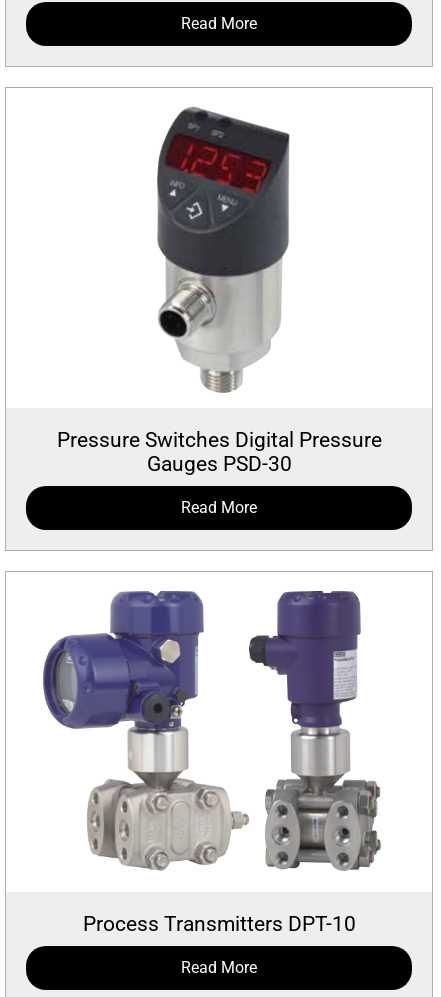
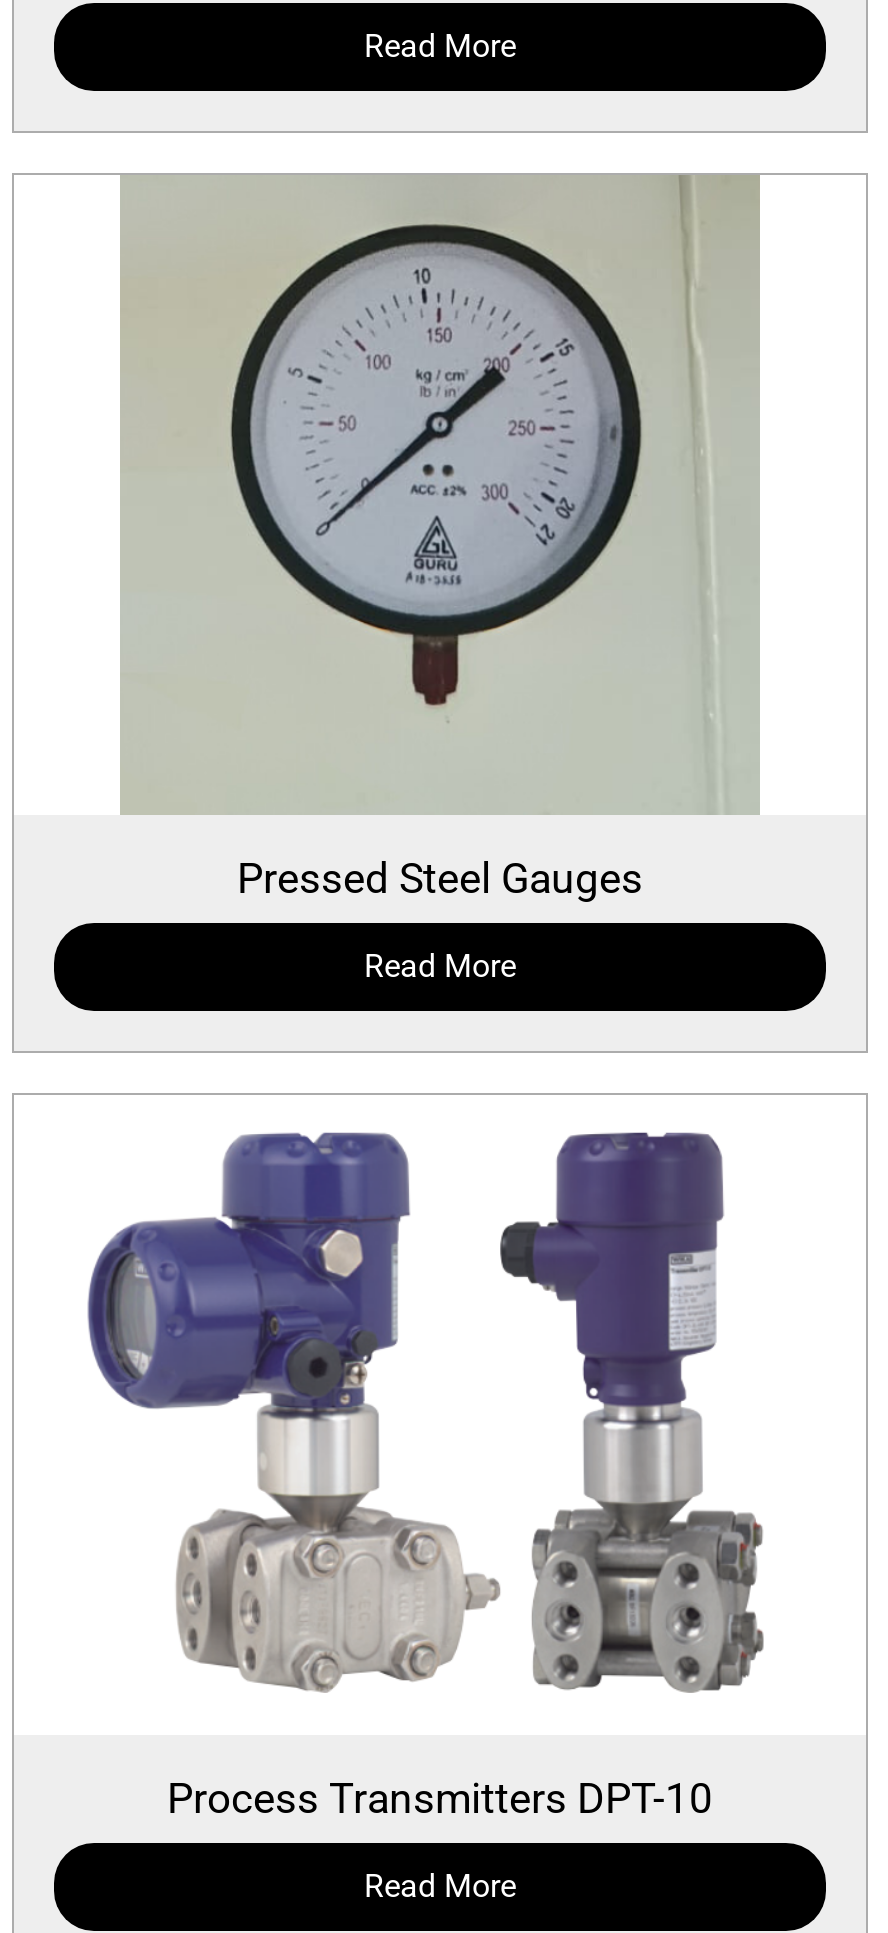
- [image]
- Pressure Switches Digital Pressure
- Gauges PSD-30
+ [image]
+ Pressed Steel Gauges
